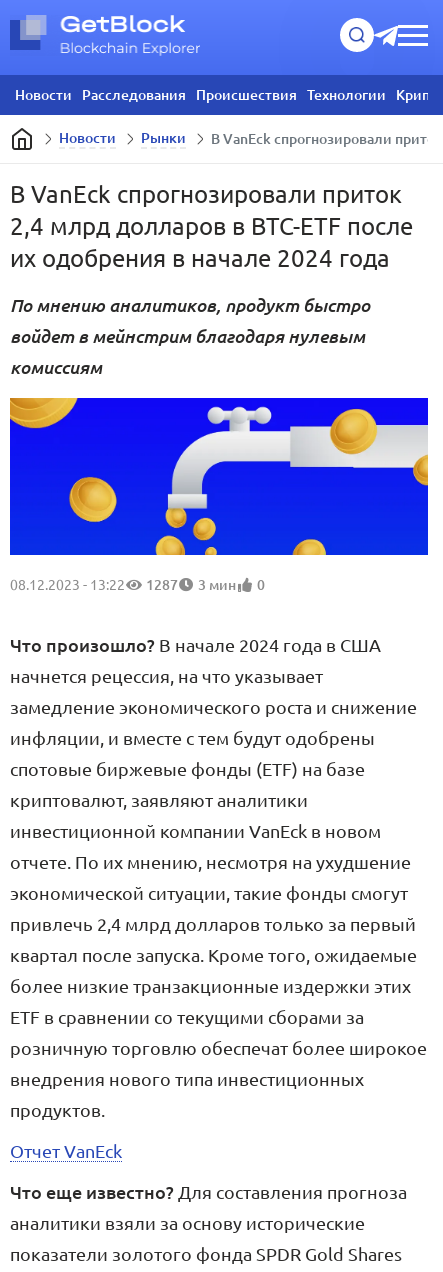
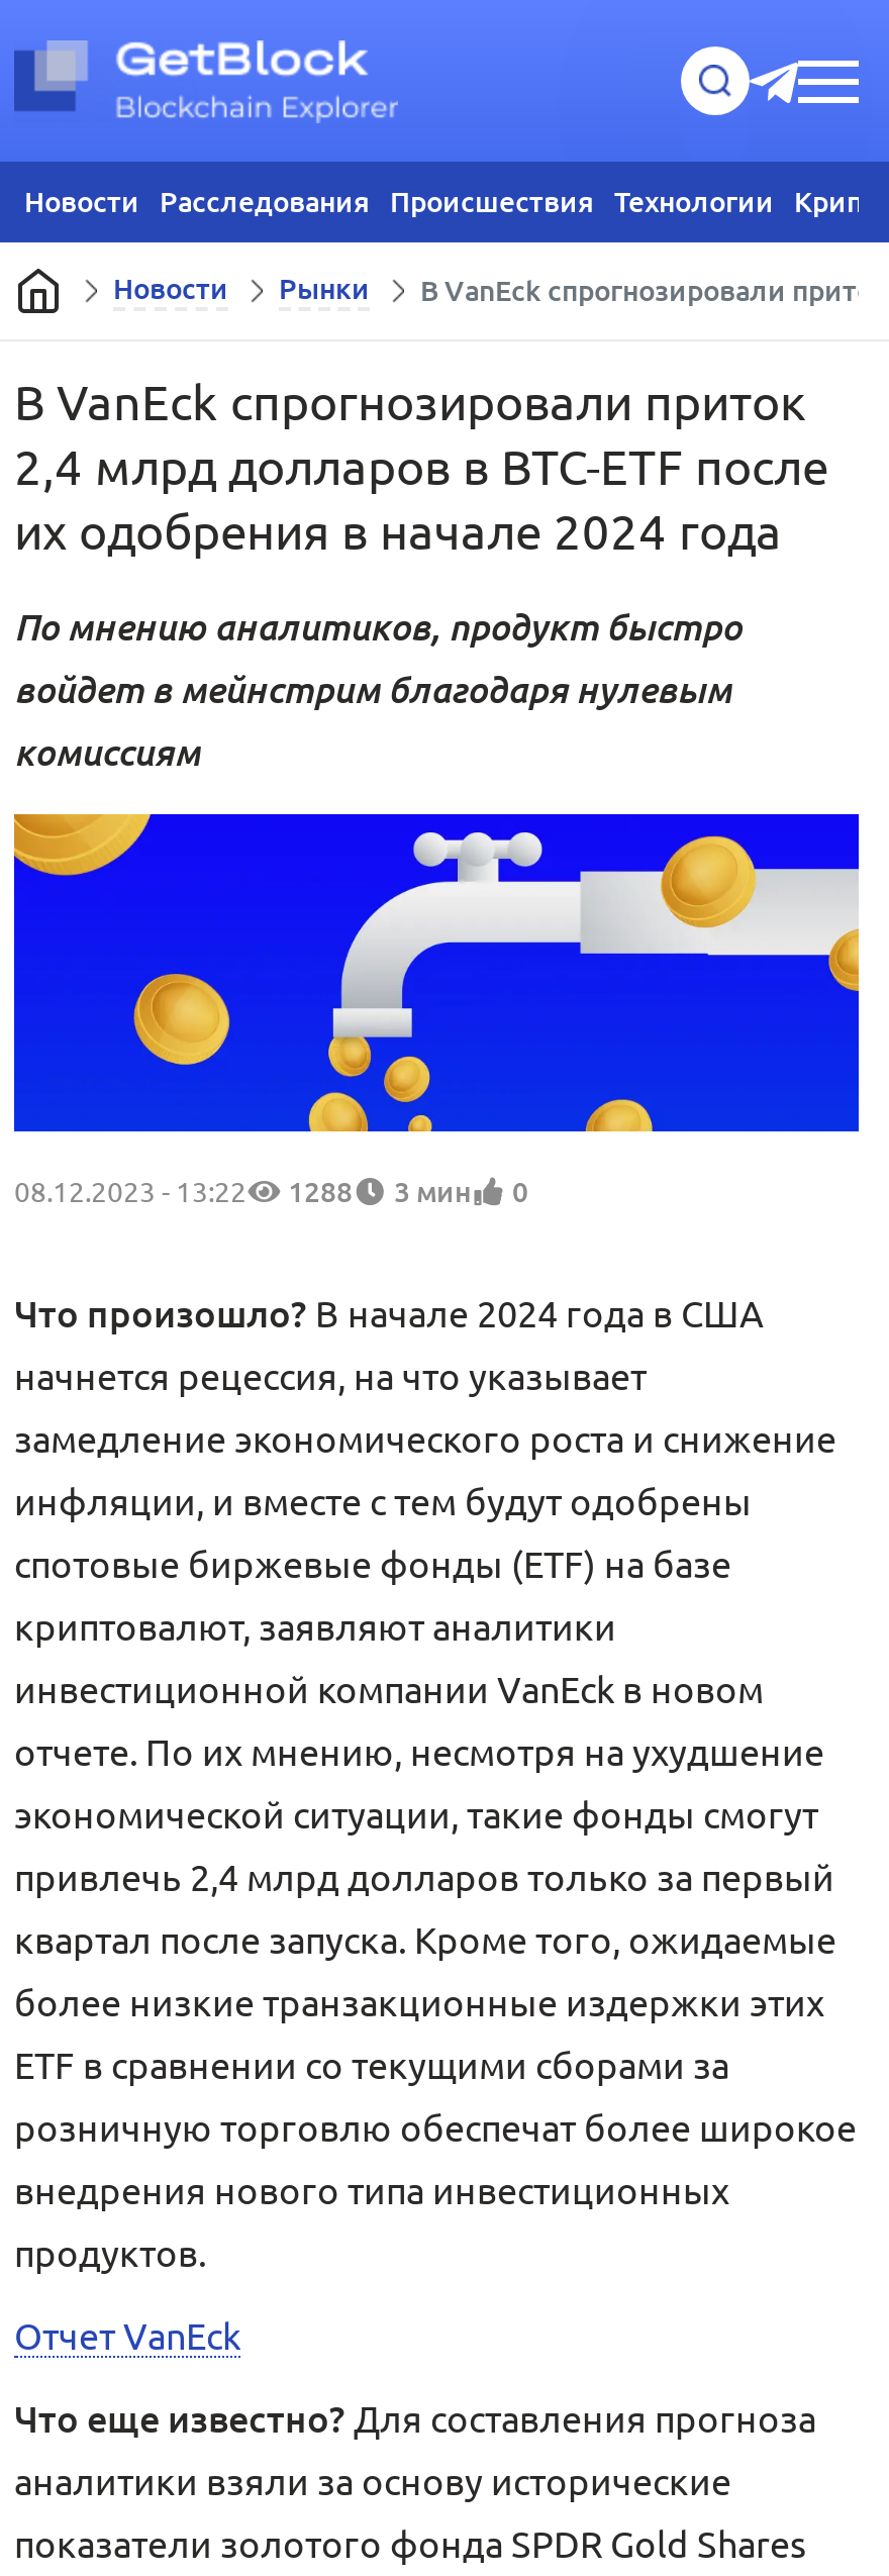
- 08.12.2023 - 13:22 1287 3 мин 0
+ 08.12.2023 - 13:22 1288 3 мин 0
